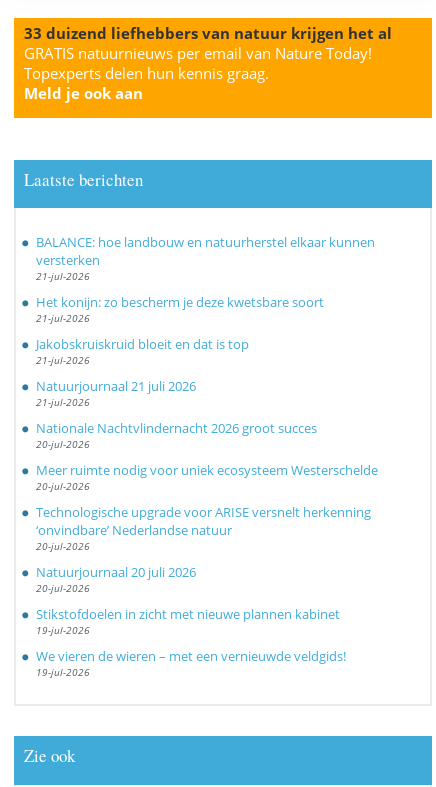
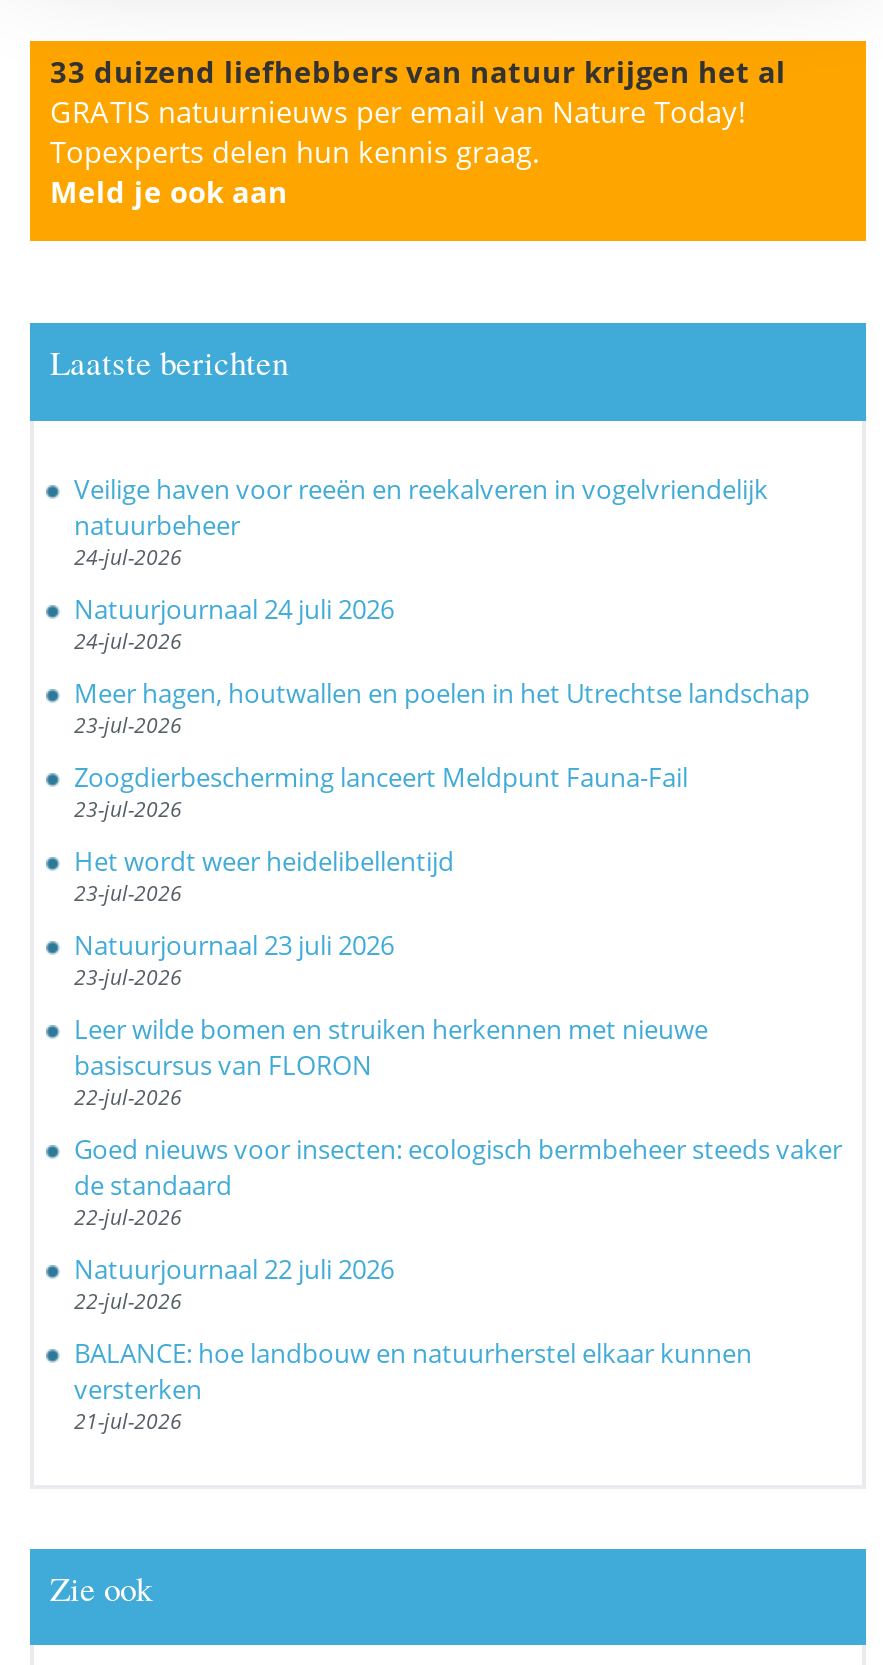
+ Veilige haven voor reeën en reekalveren in vogelvriendelijk
+ natuurbeheer
+ 24-jul-2026
+ Natuurjournaal 24 juli 2026
+ 24-jul-2026
+ Meer hagen, houtwallen en poelen in het Utrechtse landschap
+ 23-jul-2026
+ Zoogdierbescherming lanceert Meldpunt Fauna-Fail
+ 23-jul-2026
+ Het wordt weer heidelibellentijd
+ 23-jul-2026
+ Natuurjournaal 23 juli 2026
+ 23-jul-2026
+ Leer wilde bomen en struiken herkennen met nieuwe
+ basiscursus van FLORON
+ 22-jul-2026
+ Goed nieuws voor insecten: ecologisch bermbeheer steeds vaker
+ de standaard
+ 22-jul-2026
+ Natuurjournaal 22 juli 2026
+ 22-jul-2026

moved down: BALANCE: hoe landbouw en natuurherstel elkaar kunnen | versterken | 21-jul-2026

- Het konijn: zo bescherm je deze kwetsbare soort
- 21-jul-2026
- Jakobskruiskruid bloeit en dat is top
- 21-jul-2026
- Natuurjournaal 21 juli 2026
- 21-jul-2026
- Nationale Nachtvlindernacht 2026 groot succes
- 20-jul-2026
- Meer ruimte nodig voor uniek ecosysteem Westerschelde
- 20-jul-2026
- Technologische upgrade voor ARISE versnelt herkenning
- ‘onvindbare’ Nederlandse natuur
- 20-jul-2026
- Natuurjournaal 20 juli 2026
- 20-jul-2026
- Stikstofdoelen in zicht met nieuwe plannen kabinet
- 19-jul-2026
- We vieren de wieren – met een vernieuwde veldgids!
- 19-jul-2026
